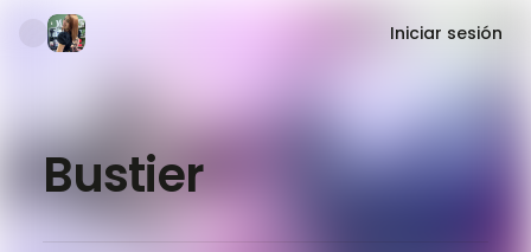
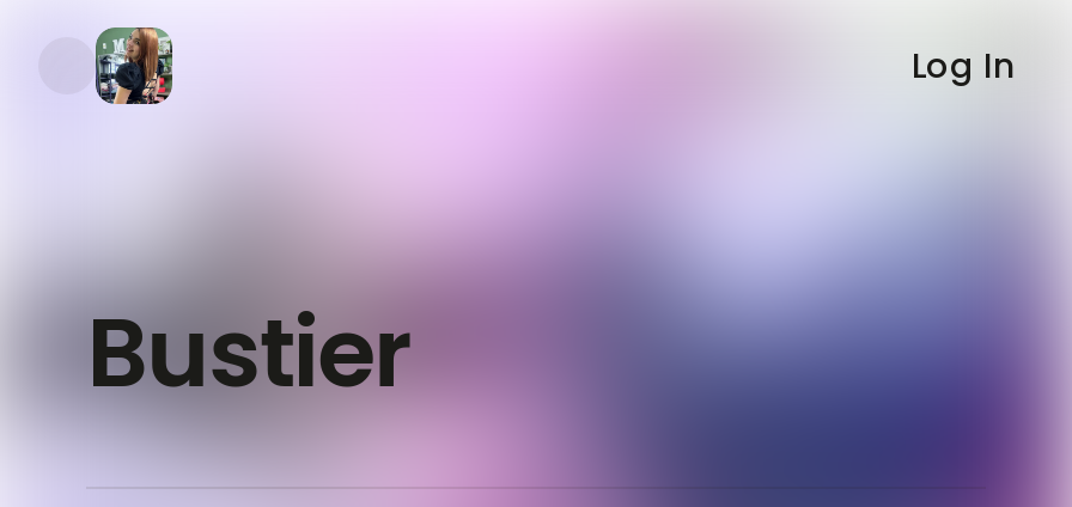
- Iniciar sesión
+ Log In
